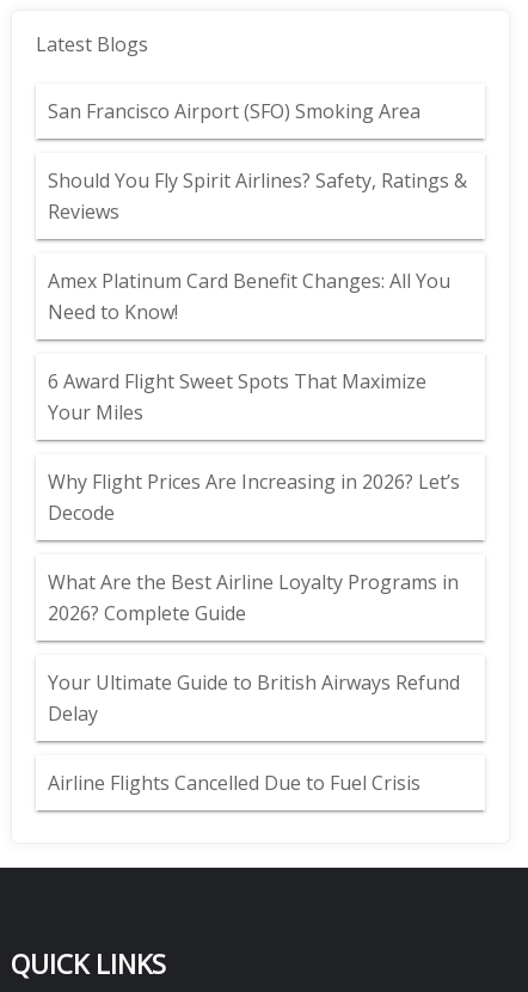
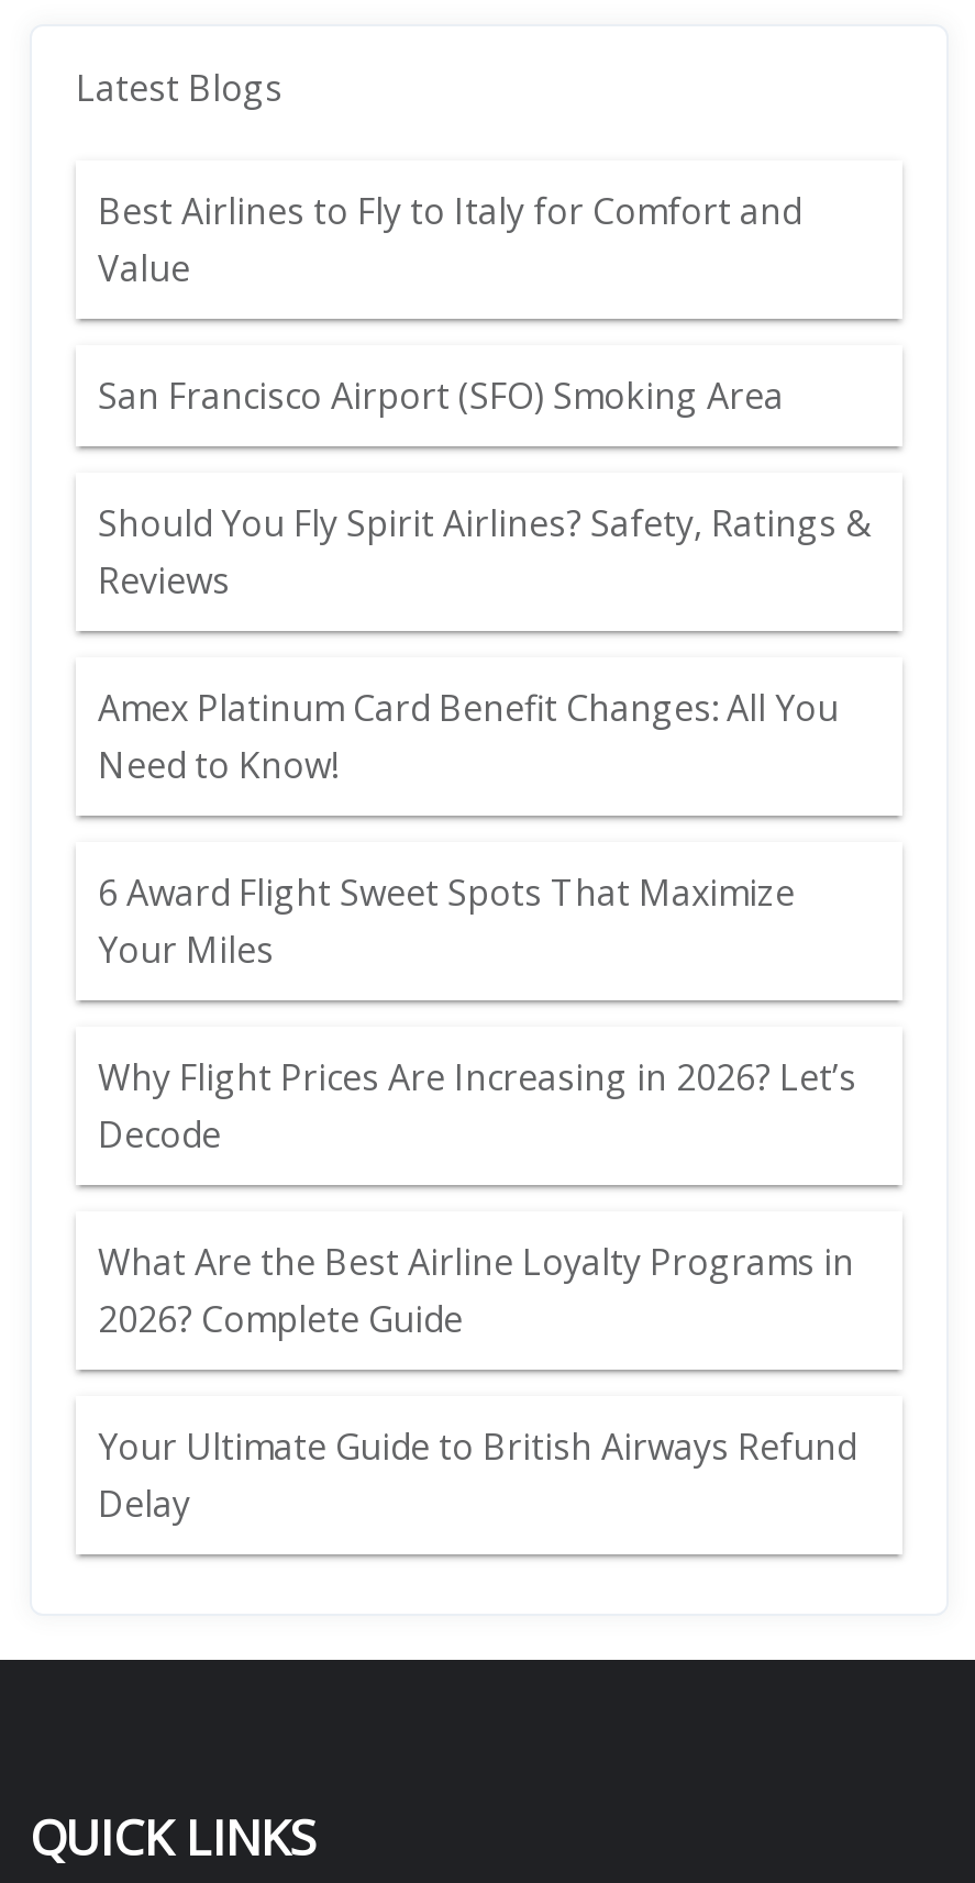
+ Best Airlines to Fly to Italy for Comfort and
+ Value

moved down: San Francisco Airport (SFO) Smoking Area | Should You Fly Spirit Airlines? Safety, Ratings & | Reviews | ... | Your Ultimate Guide to British Airways Refund | Delay

- Airline Flights Cancelled Due to Fuel Crisis
